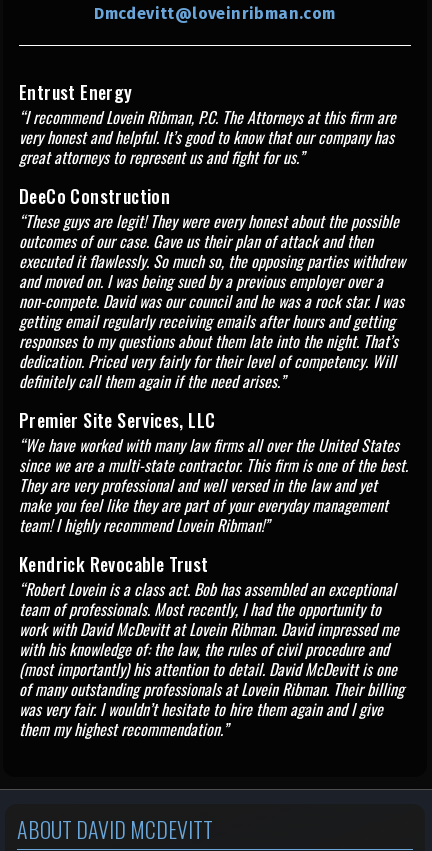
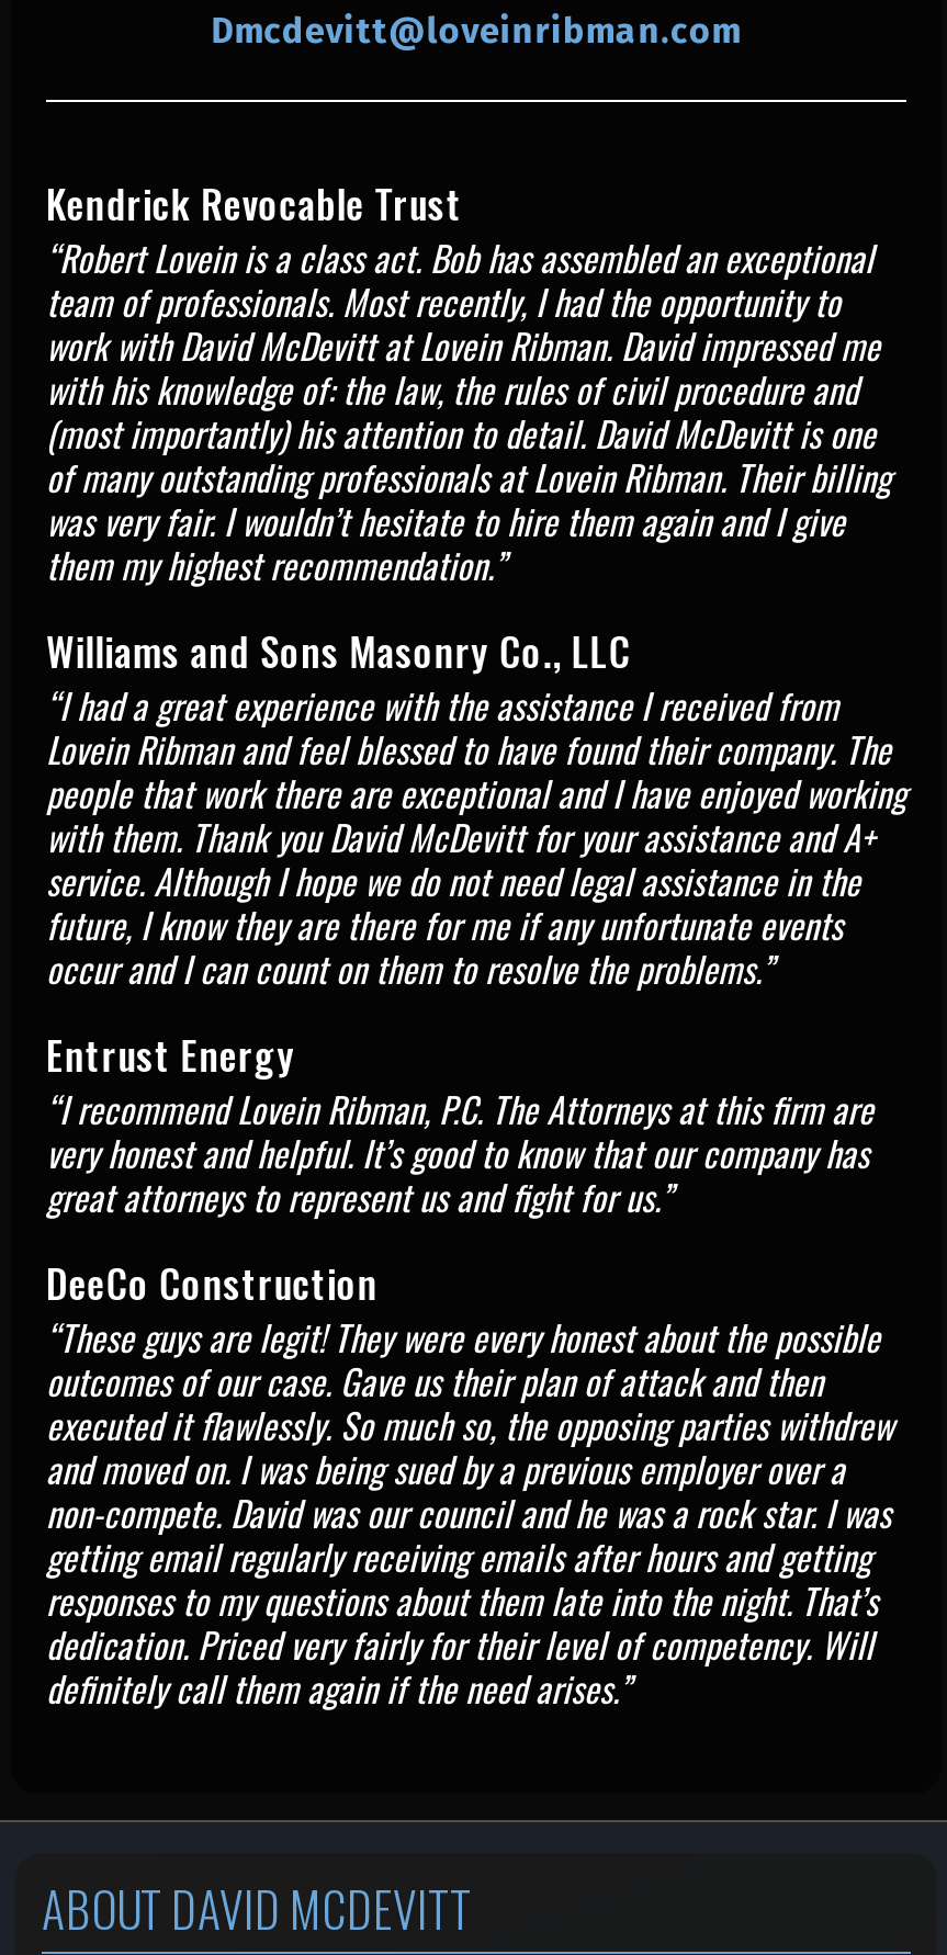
+ Williams and Sons Masonry Co., LLC
+ “I had a great experience with the assistance I received from
+ Lovein Ribman and feel blessed to have found their company. The
+ people that work there are exceptional and I have enjoyed working
+ with them. Thank you David McDevitt for your assistance and A+
+ service. Although I hope we do not need legal assistance in the
+ future, I know they are there for me if any unfortunate events
+ occur and I can count on them to resolve the problems.”

moved down: Entrust Energy | “I recommend Lovein Ribman, P.C. The Attorneys at this firm are | very honest and helpful. It’s good to know that our company has | ... | dedication. Priced very fairly for their level of competency. Will | definitely call them again if the need arises.”

- Premier Site Services, LLC
- “We have worked with many law firms all over the United States
- since we are a multi-state contractor. This firm is one of the best.
- They are very professional and well versed in the law and yet
- make you feel like they are part of your everyday management
- team! I highly recommend Lovein Ribman!”

moved up: Kendrick Revocable Trust | “Robert Lovein is a class act. Bob has assembled an exceptional | team of professionals. Most recently, I had the opportunity to | ... | was very fair. I wouldn’t hesitate to hire them again and I give | them my highest recommendation.”
